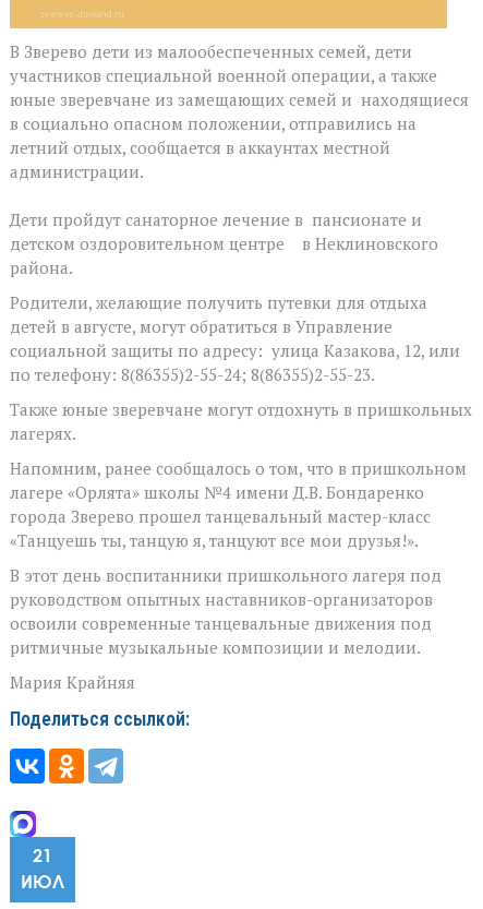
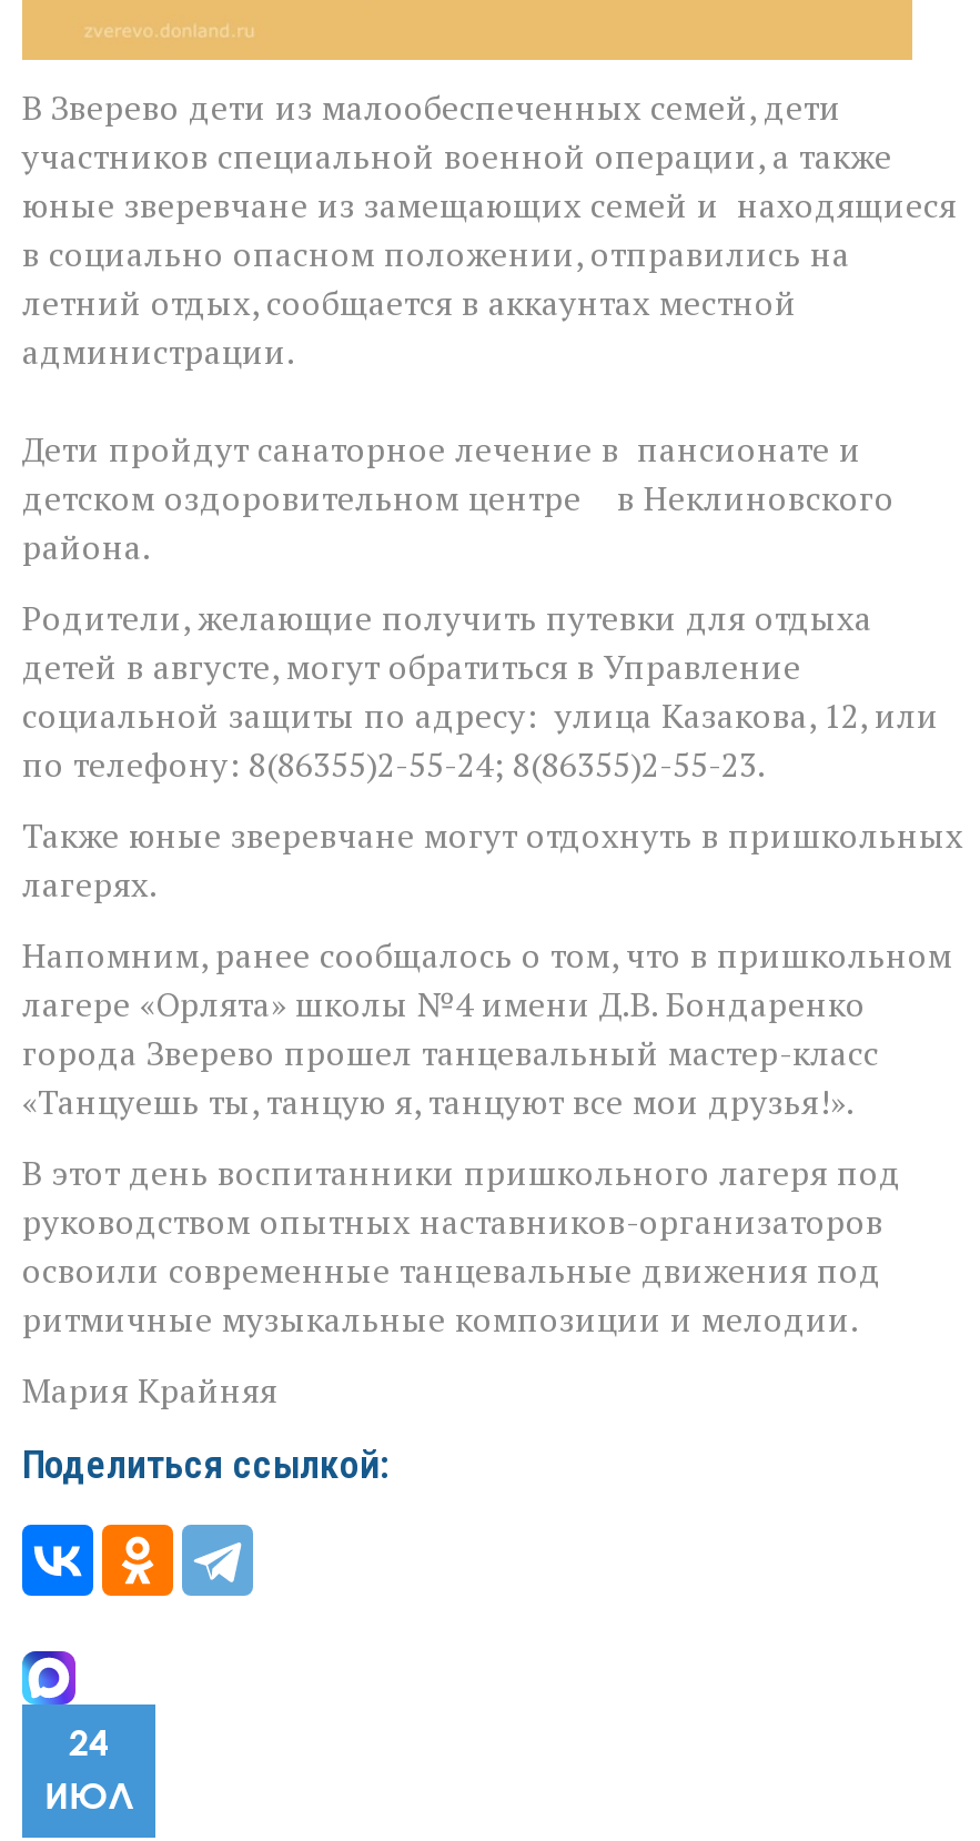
- 21
+ 24
